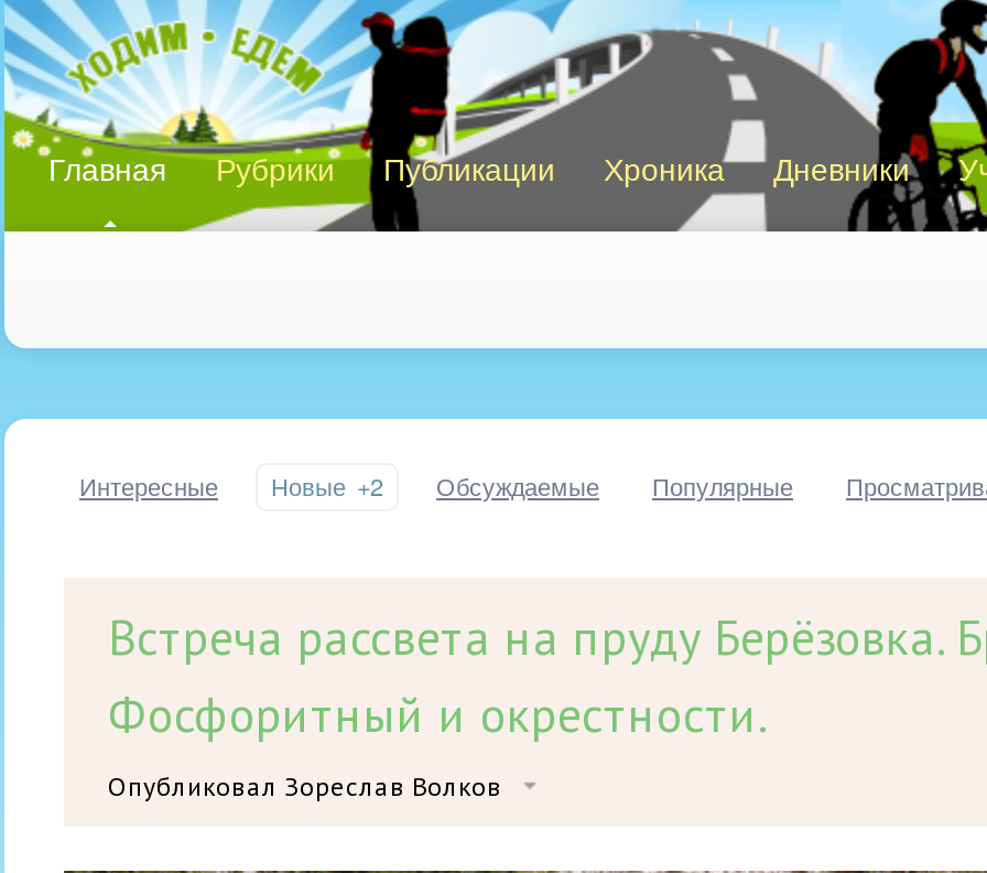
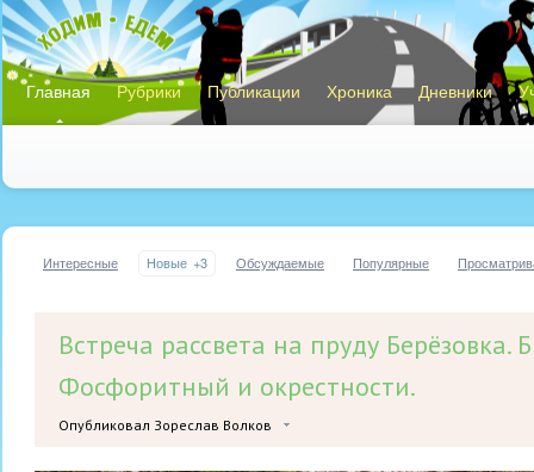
- Новые +2
+ Новые +3
